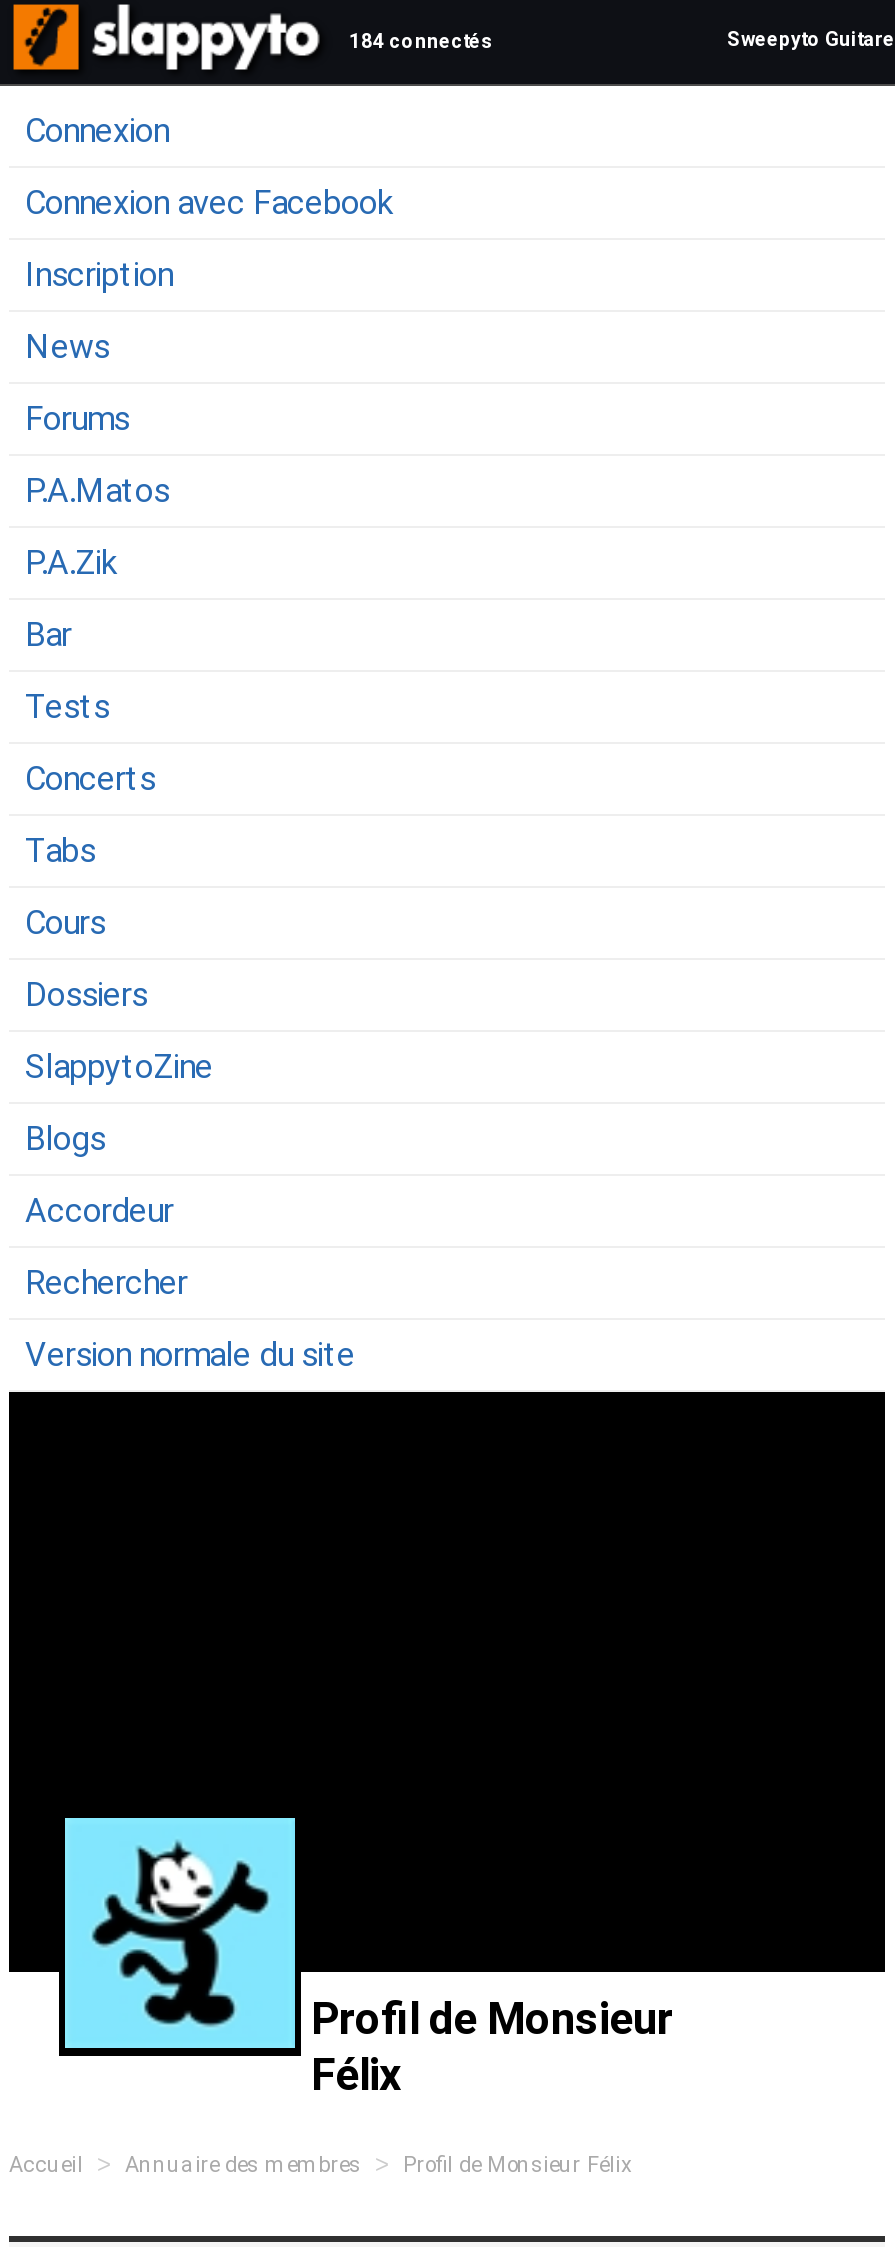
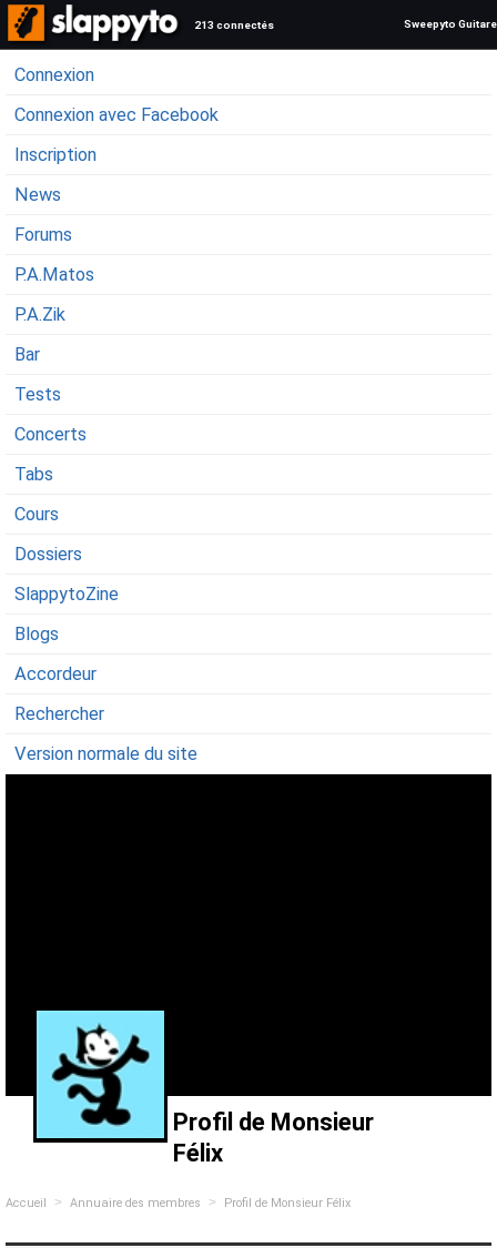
- 184 connectés
+ 213 connectés
